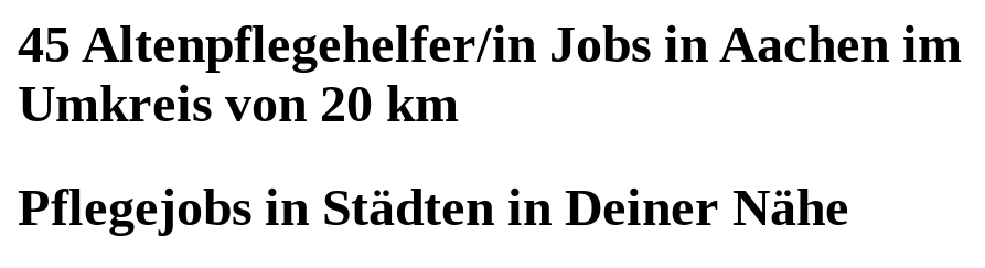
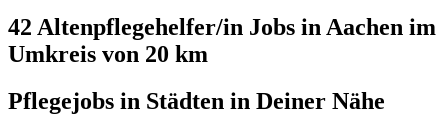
- 45 Altenpflegehelfer/in Jobs in Aachen im
+ 42 Altenpflegehelfer/in Jobs in Aachen im
